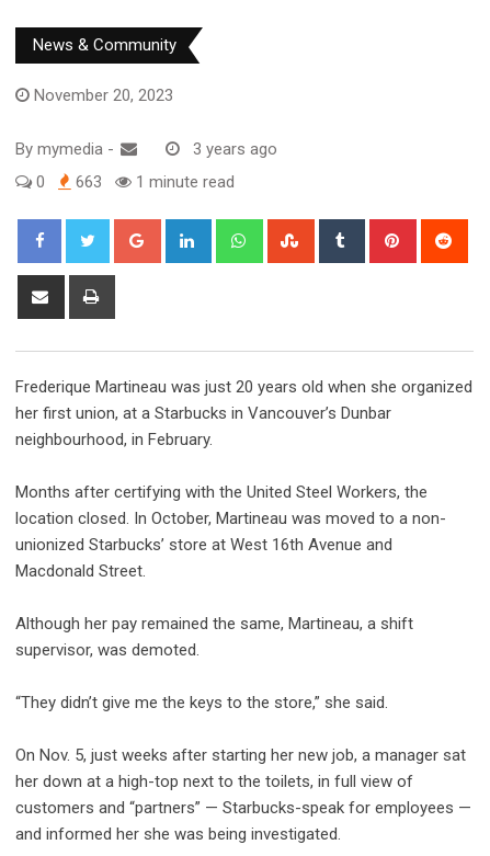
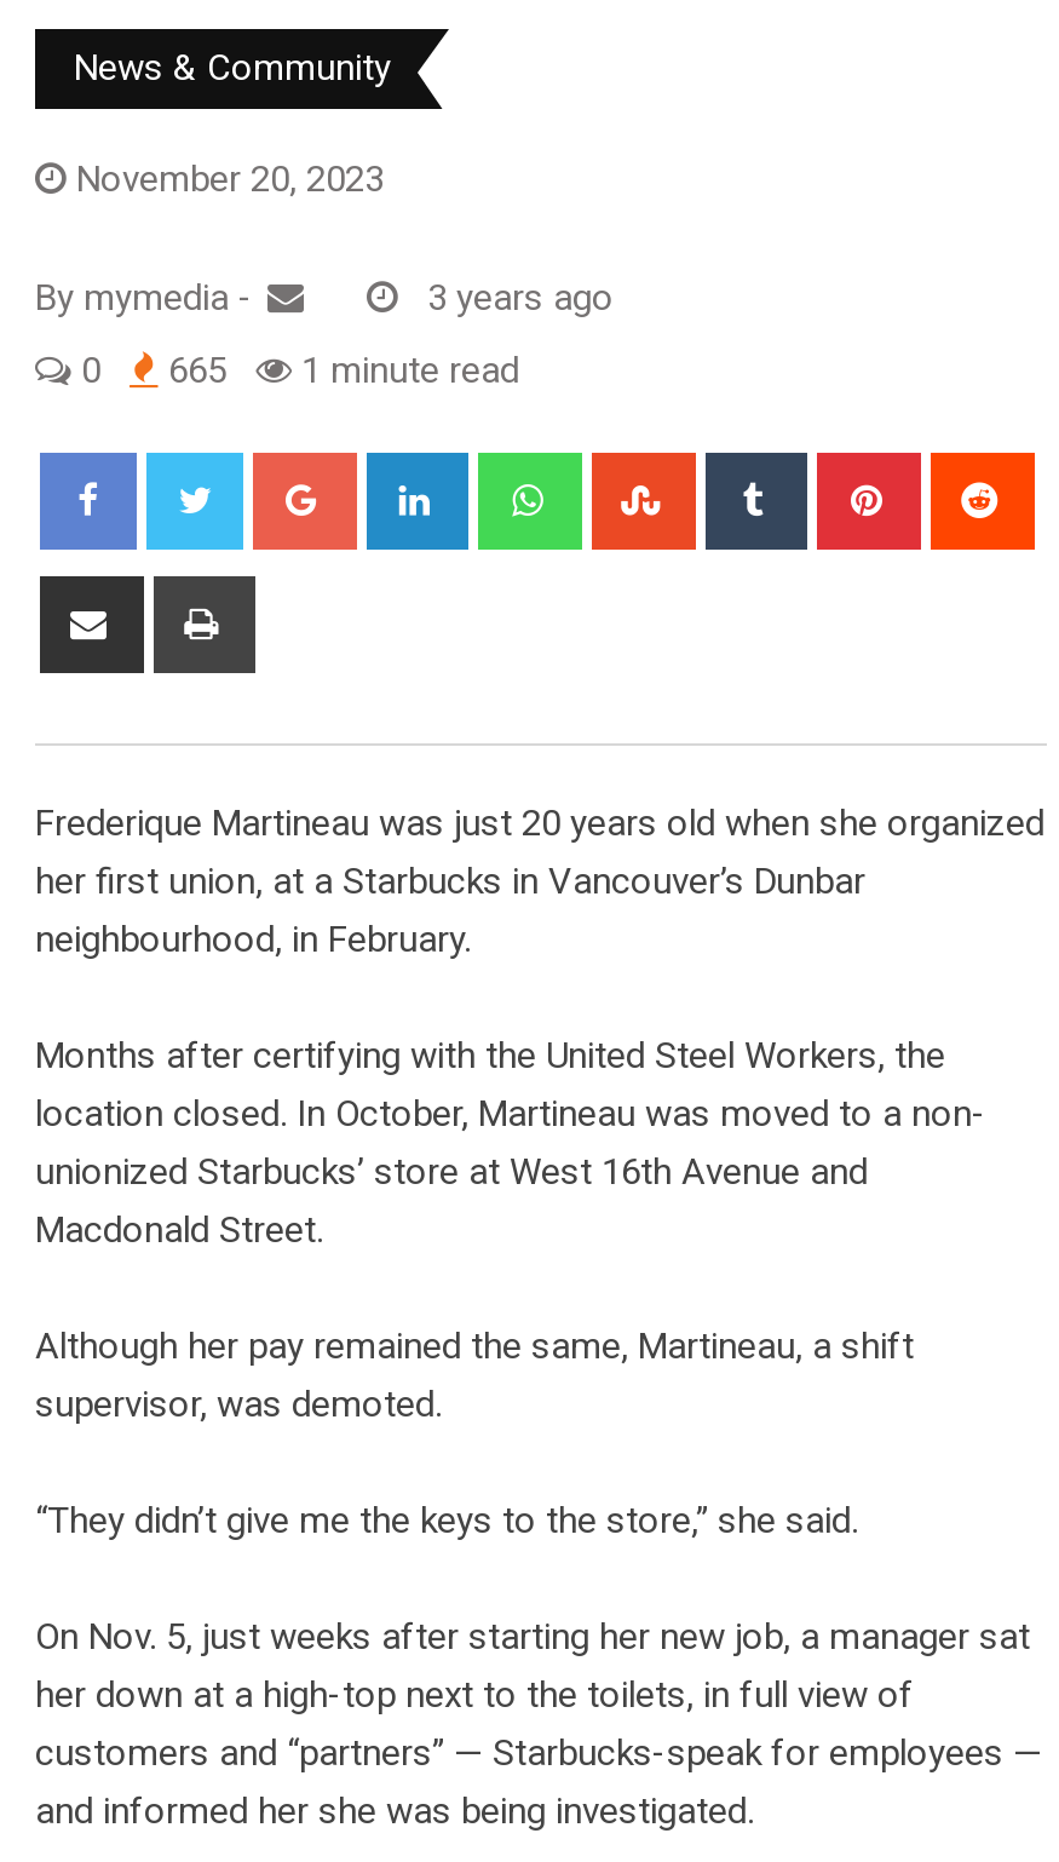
- 0 663 1 minute read
+ 0 665 1 minute read
